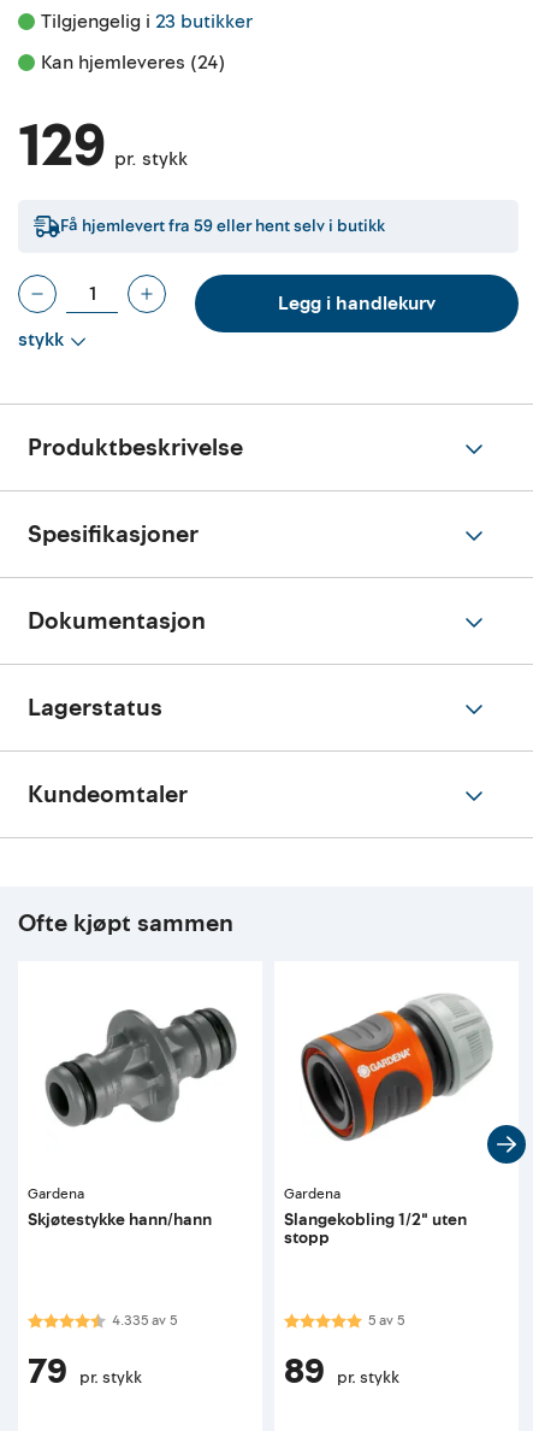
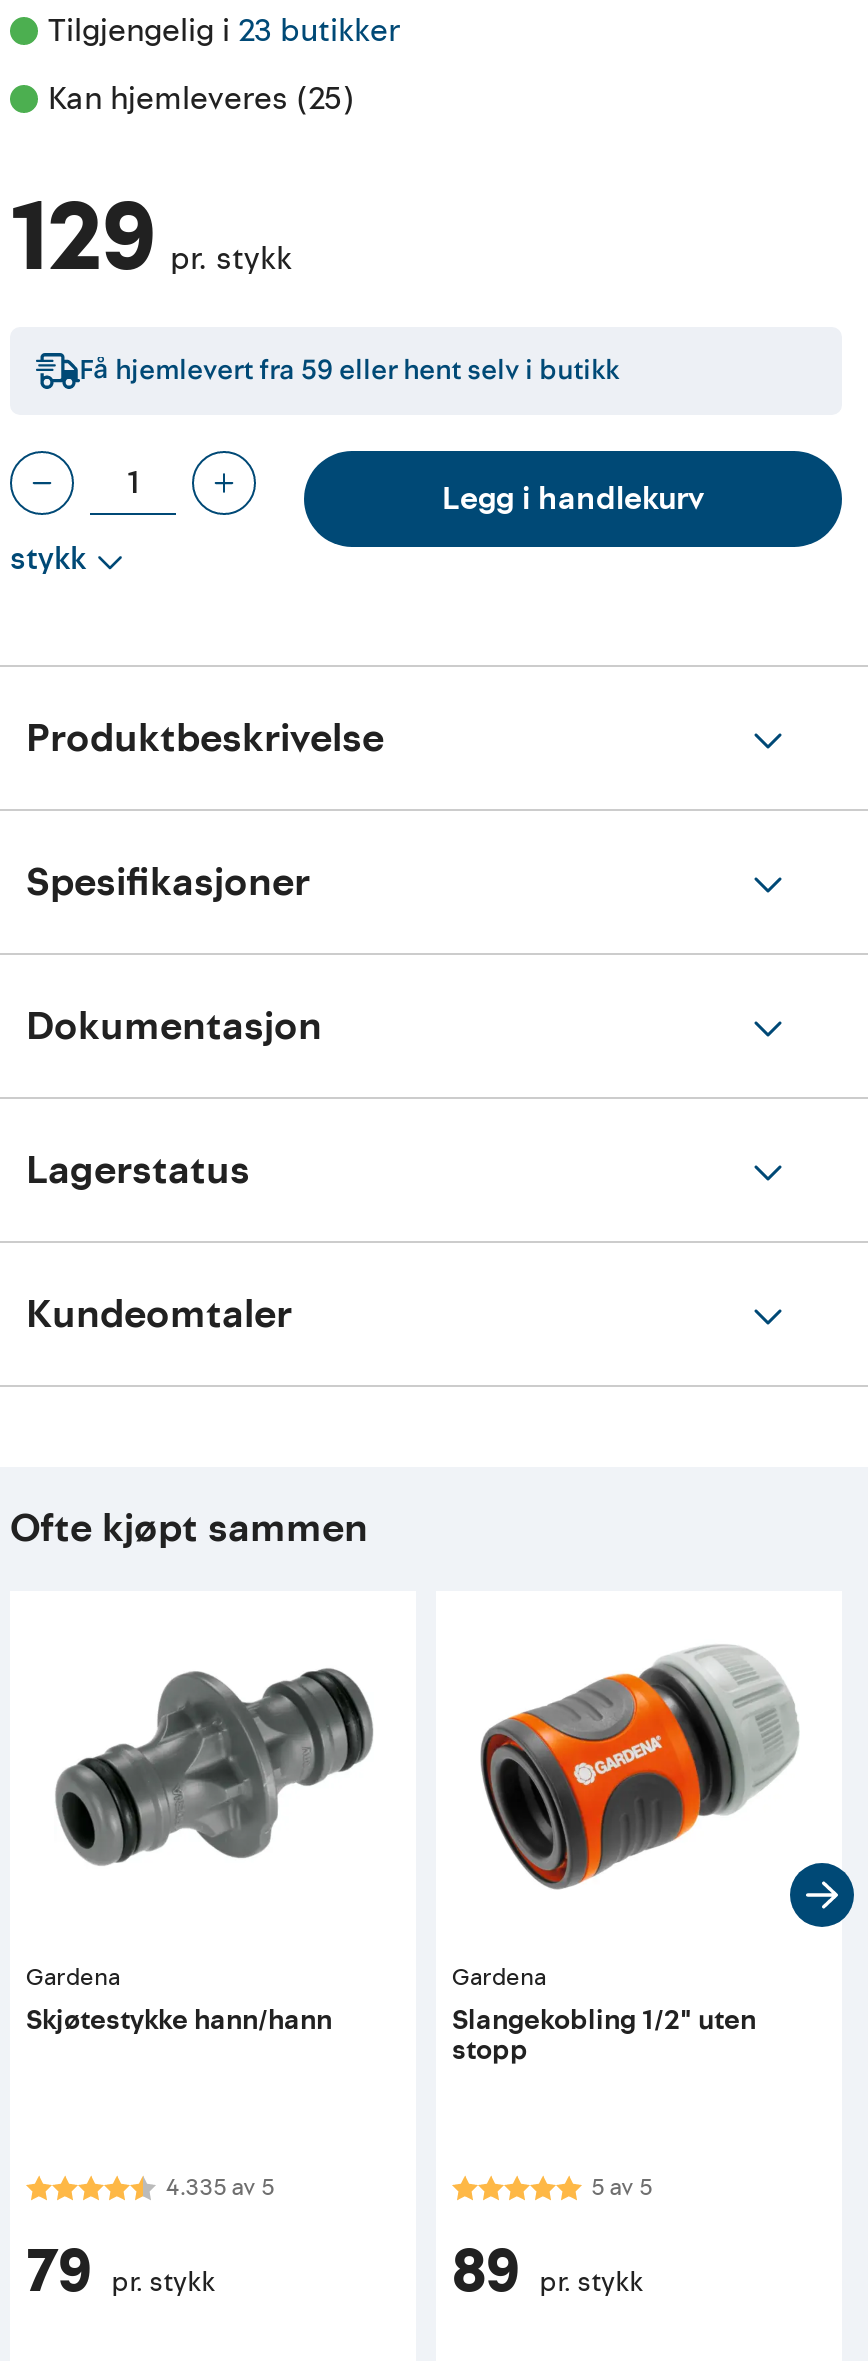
- Kan hjemleveres (24)
+ Kan hjemleveres (25)
